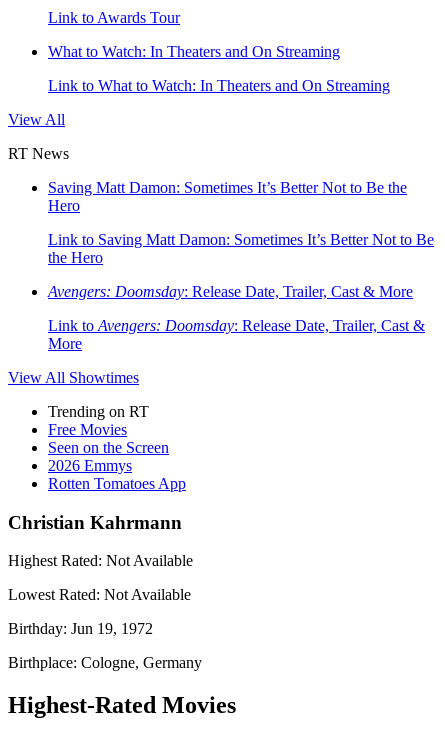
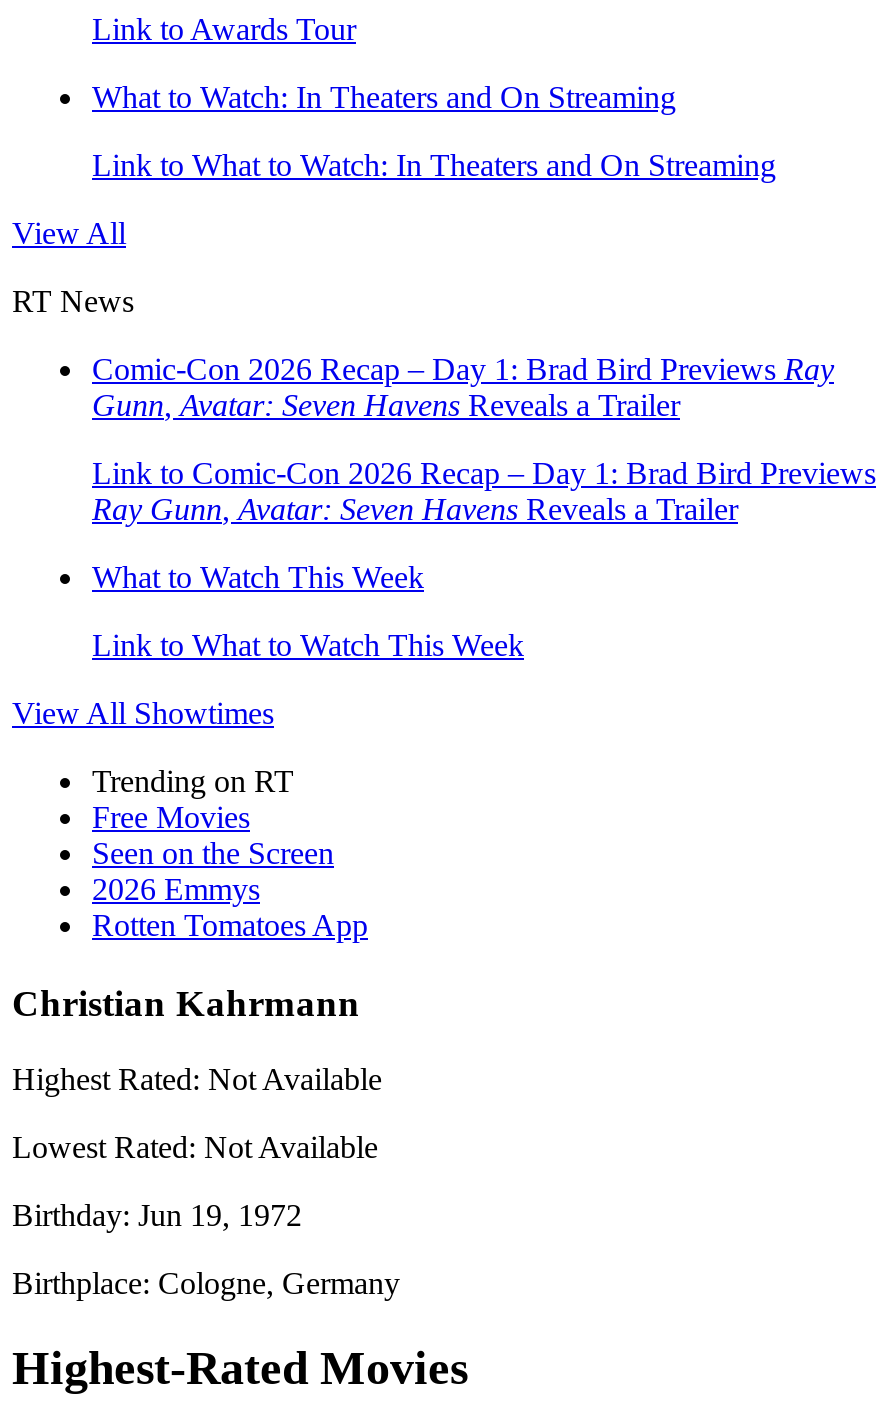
- Saving Matt Damon: Sometimes It’s Better Not to Be the
- Hero
+ Comic-Con 2026 Recap – Day 1: Brad Bird Previews Ray
+ Gunn, Avatar: Seven Havens Reveals a Trailer

- Link to Saving Matt Damon: Sometimes It’s Better Not to Be
- the Hero
+ Link to Comic-Con 2026 Recap – Day 1: Brad Bird Previews
+ Ray Gunn, Avatar: Seven Havens Reveals a Trailer

- Avengers: Doomsday: Release Date, Trailer, Cast & More
+ What to Watch This Week

- Link to Avengers: Doomsday: Release Date, Trailer, Cast &
- More
+ Link to What to Watch This Week
